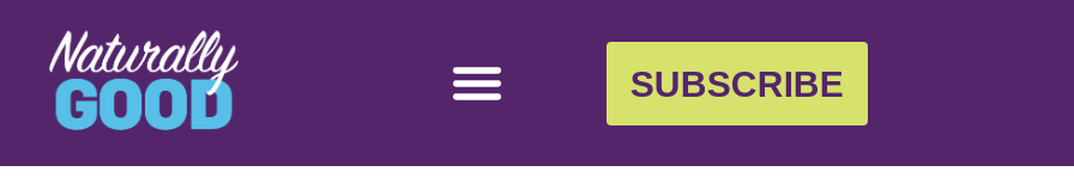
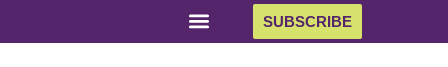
- [image]
+ [image]
